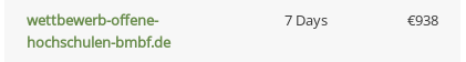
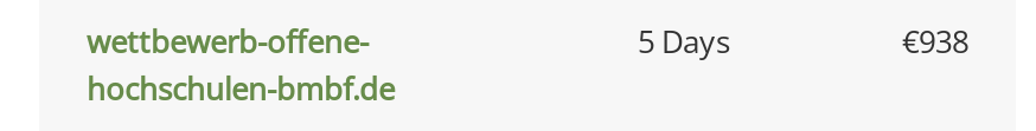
- 7 Days
+ 5 Days
